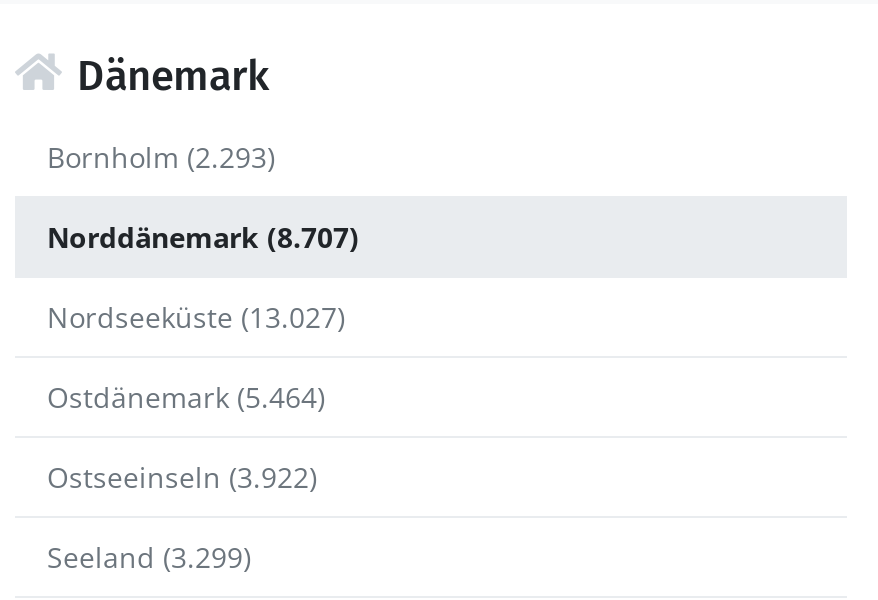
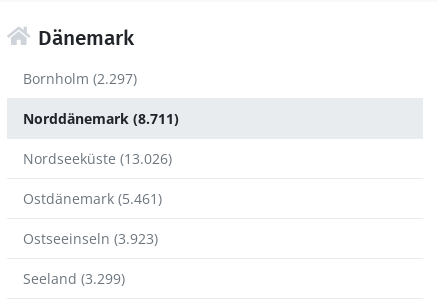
- Bornholm (2.293)
+ Bornholm (2.297)

- Norddänemark (8.707)
+ Norddänemark (8.711)

- Nordseeküste (13.027)
+ Nordseeküste (13.026)

- Ostdänemark (5.464)
+ Ostdänemark (5.461)

- Ostseeinseln (3.922)
+ Ostseeinseln (3.923)
